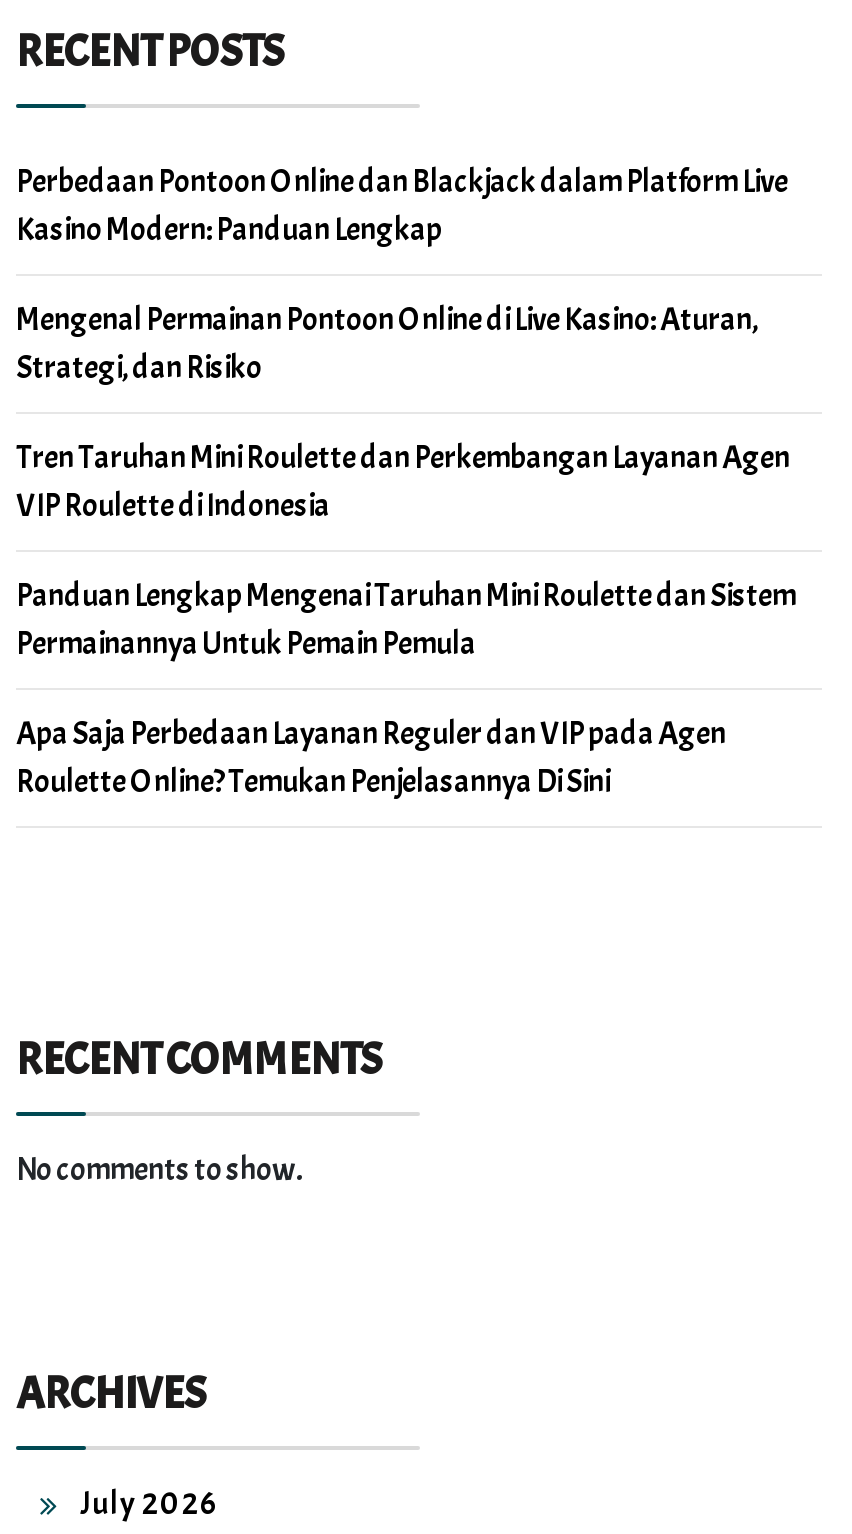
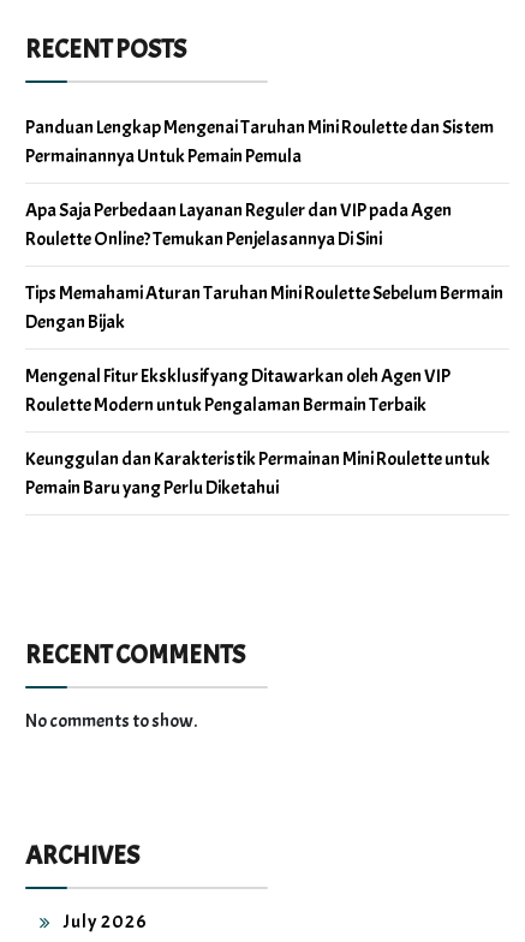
- Perbedaan Pontoon Online dan Blackjack dalam Platform Live
- Kasino Modern: Panduan Lengkap
- Mengenal Permainan Pontoon Online di Live Kasino: Aturan,
- Strategi, dan Risiko
- Tren Taruhan Mini Roulette dan Perkembangan Layanan Agen
- VIP Roulette di Indonesia

moved up: Panduan Lengkap Mengenai Taruhan Mini Roulette dan Sistem | Permainannya Untuk Pemain Pemula | Apa Saja Perbedaan Layanan Reguler dan VIP pada Agen | Roulette Online? Temukan Penjelasannya Di Sini

+ Tips Memahami Aturan Taruhan Mini Roulette Sebelum Bermain
+ Dengan Bijak
+ Mengenal Fitur Eksklusif yang Ditawarkan oleh Agen VIP
+ Roulette Modern untuk Pengalaman Bermain Terbaik
+ Keunggulan dan Karakteristik Permainan Mini Roulette untuk
+ Pemain Baru yang Perlu Diketahui
